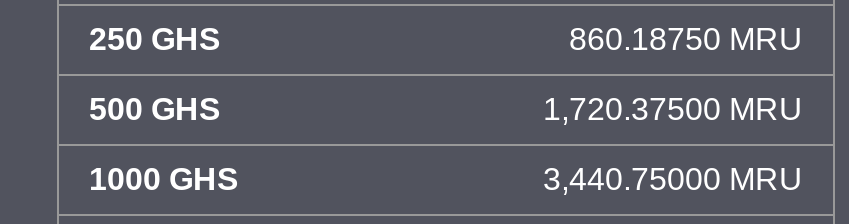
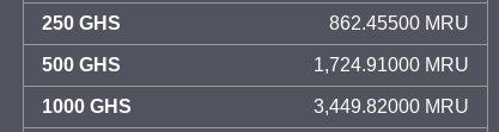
- 860.18750 MRU
+ 862.45500 MRU

- 1,720.37500 MRU
+ 1,724.91000 MRU

- 3,440.75000 MRU
+ 3,449.82000 MRU
